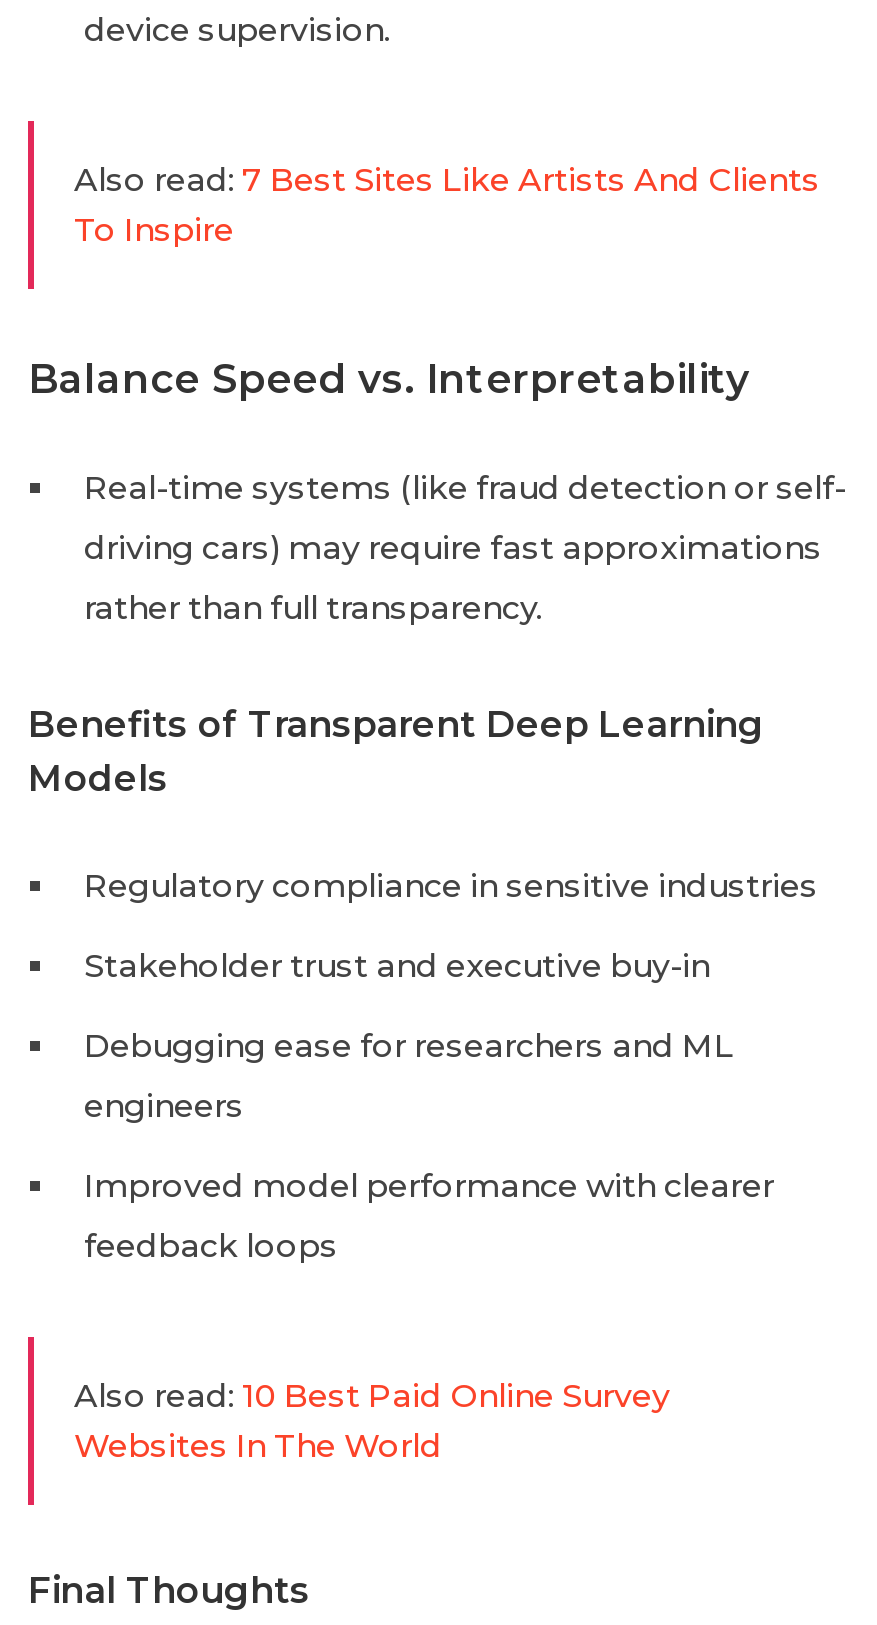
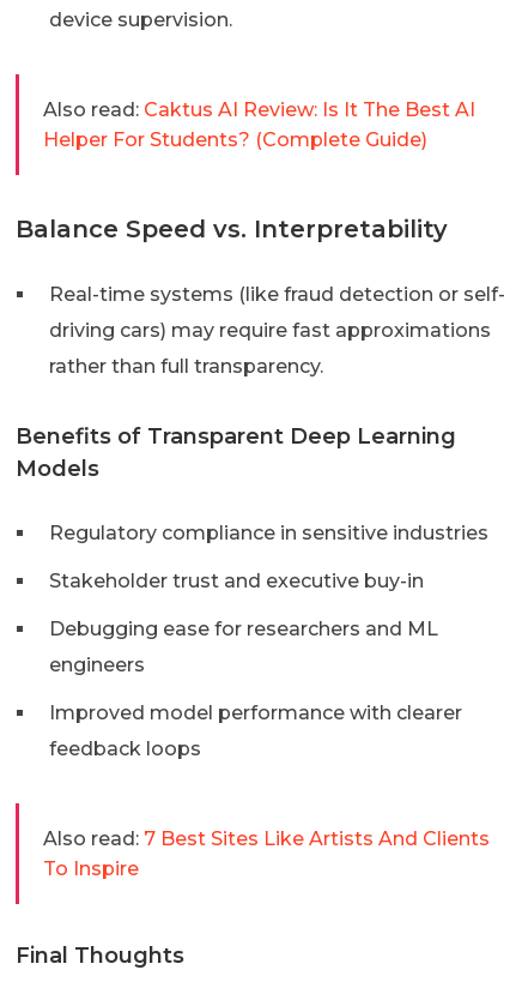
+ Also read: Caktus AI Review: Is It The Best AI
+ Helper For Students? (Complete Guide)

moved down: Also read: 7 Best Sites Like Artists And Clients | To Inspire

- Also read: 10 Best Paid Online Survey
- Websites In The World
